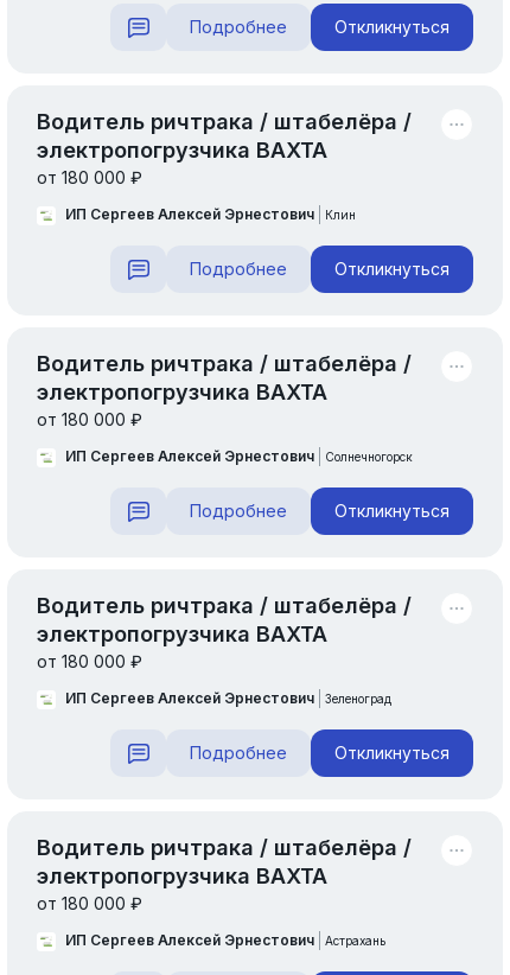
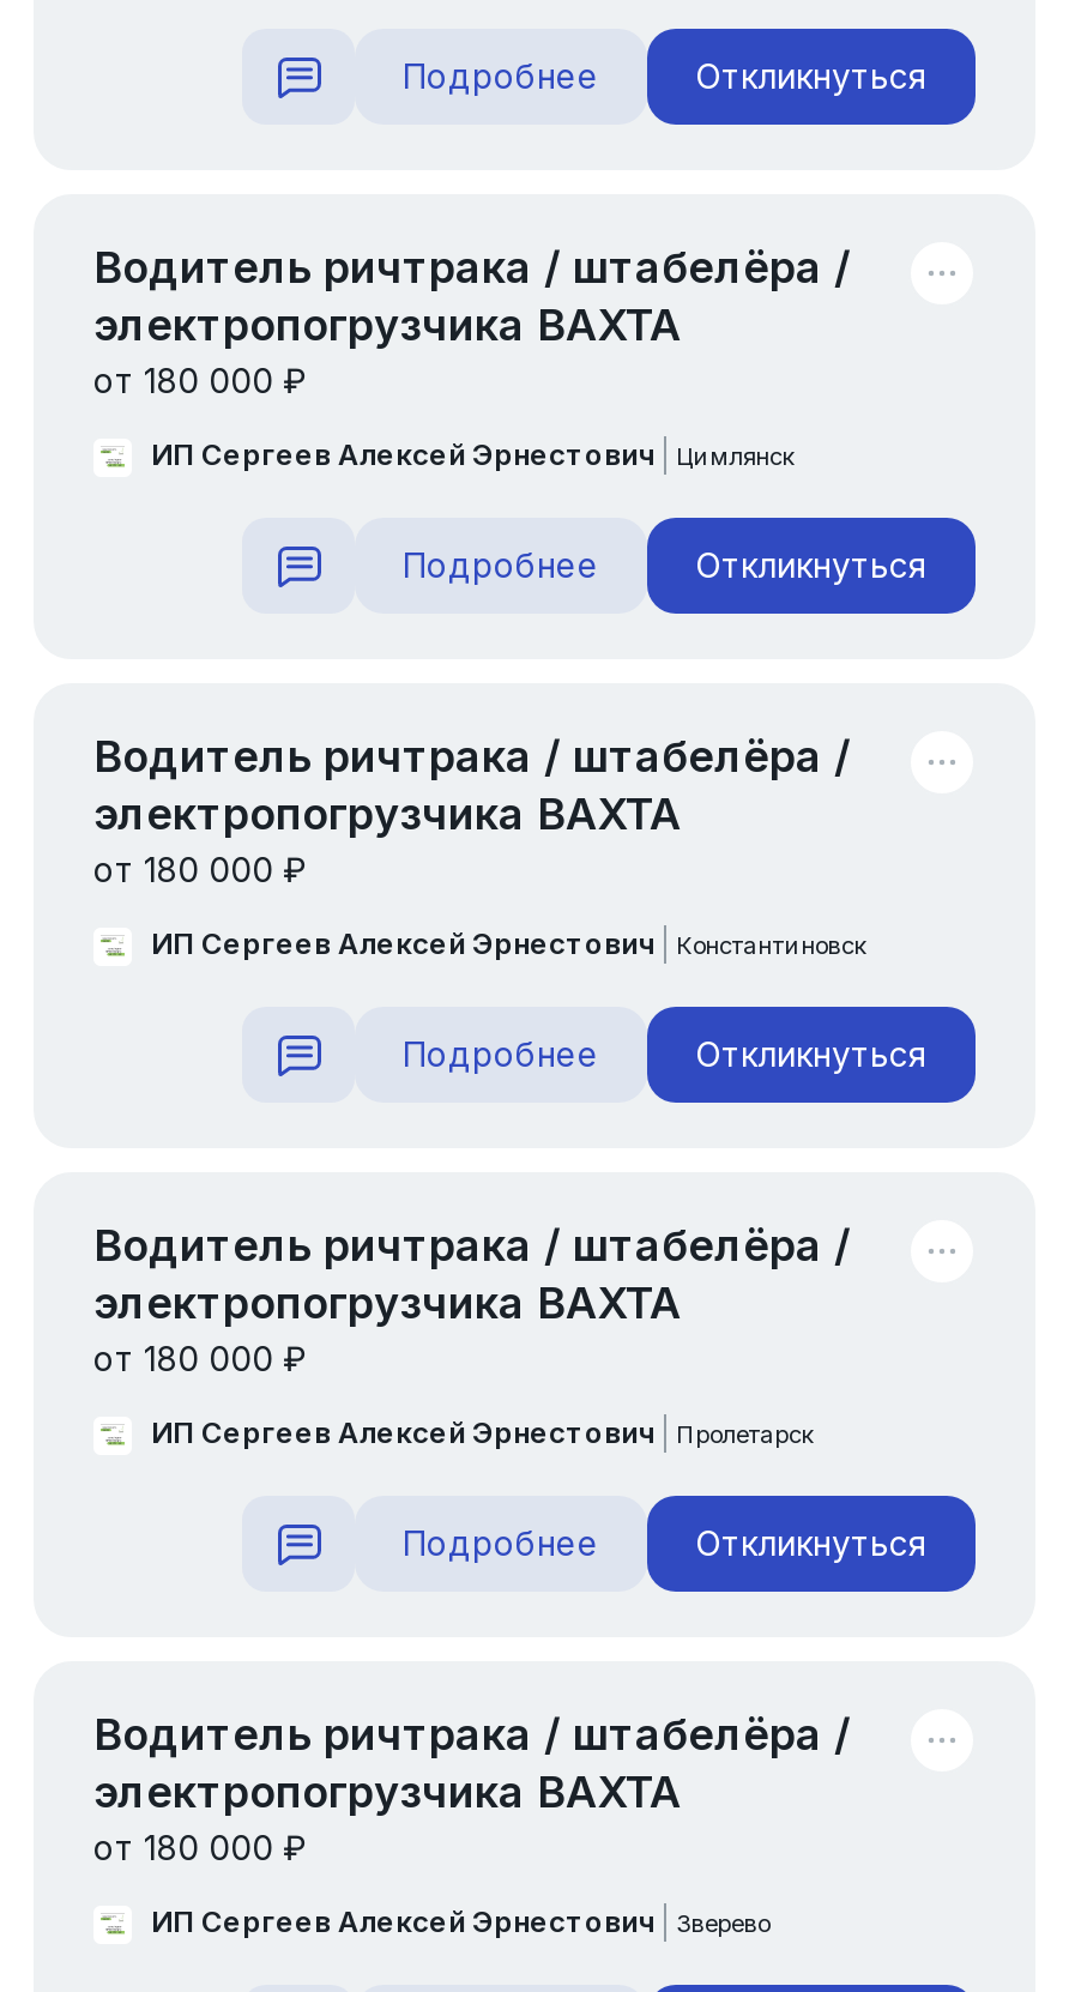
- Клин
+ Цимлянск

- Солнечногорск
+ Константиновск

- Зеленоград
+ Пролетарск

- Астрахань
+ Зверево
